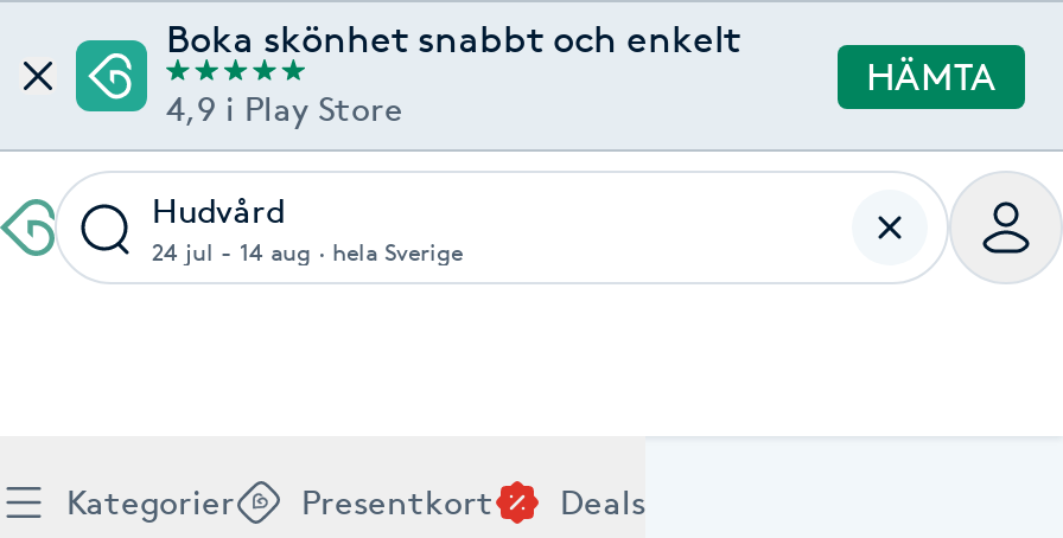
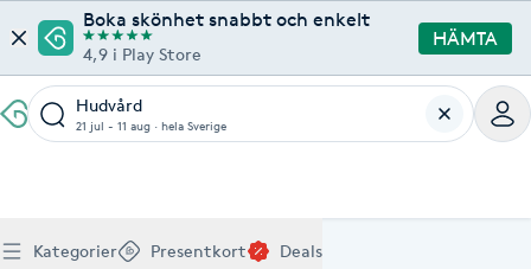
- 24 jul - 14 aug · hela Sverige
+ 21 jul - 11 aug · hela Sverige
